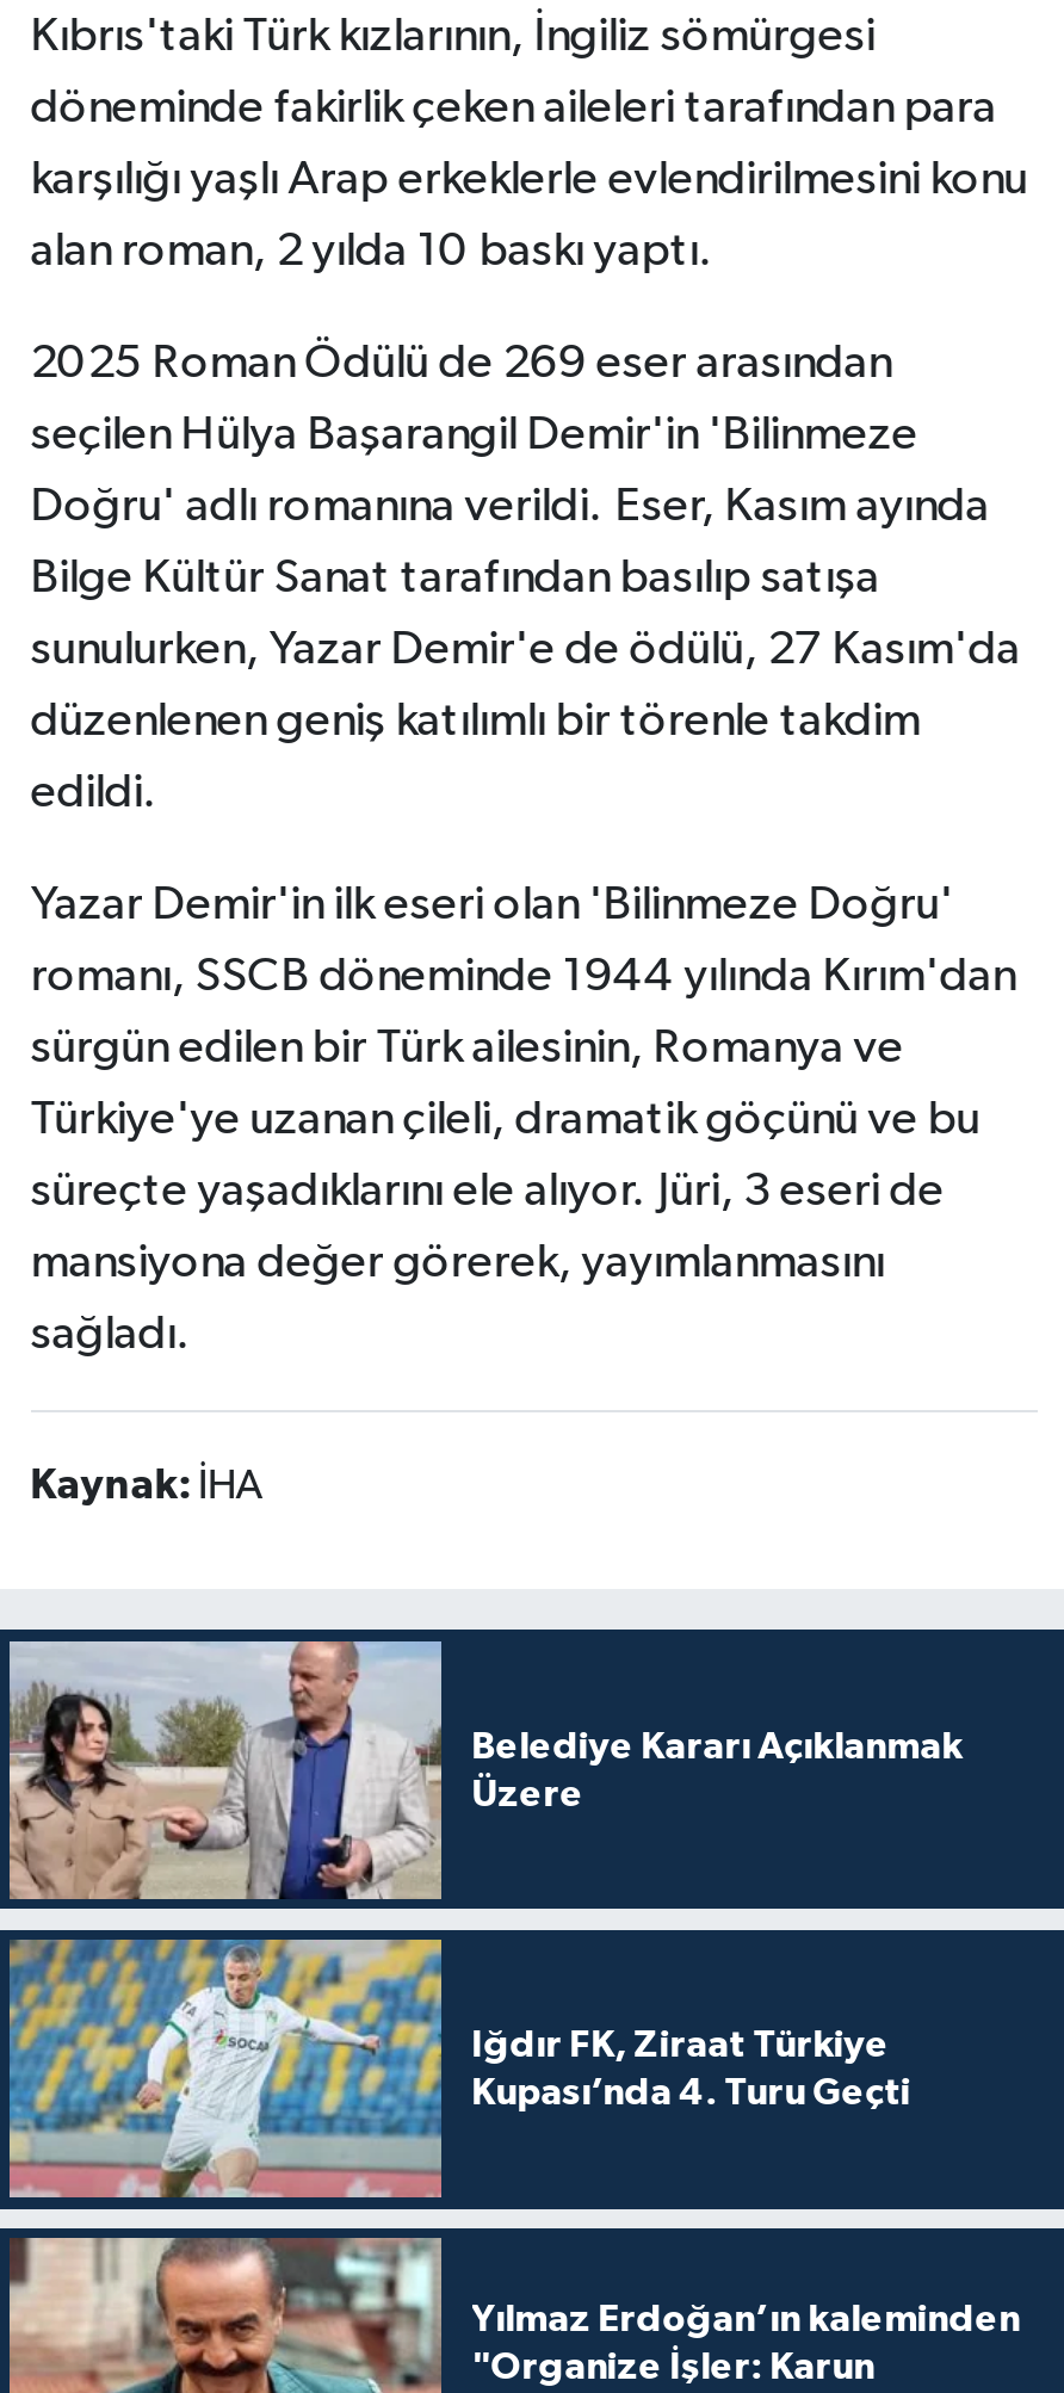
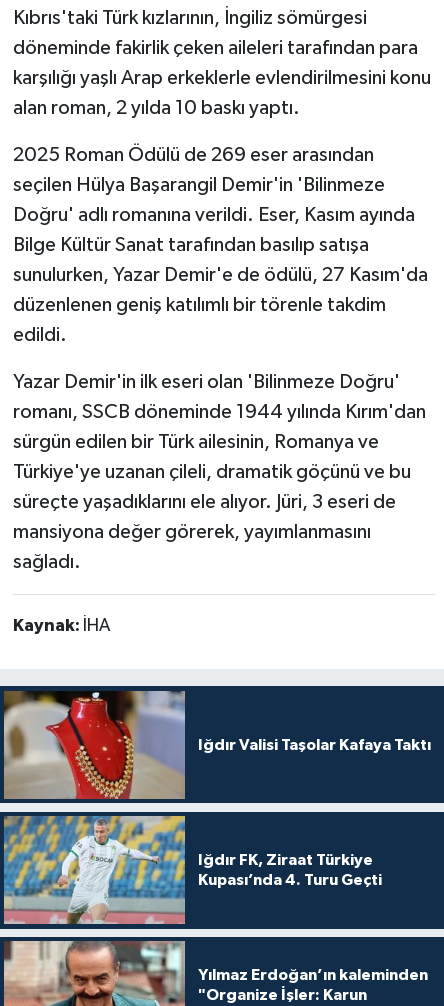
- [image]
- Belediye Kararı Açıklanmak
- Üzere
+ [image]
+ Iğdır Valisi Taşolar Kafaya Taktı
